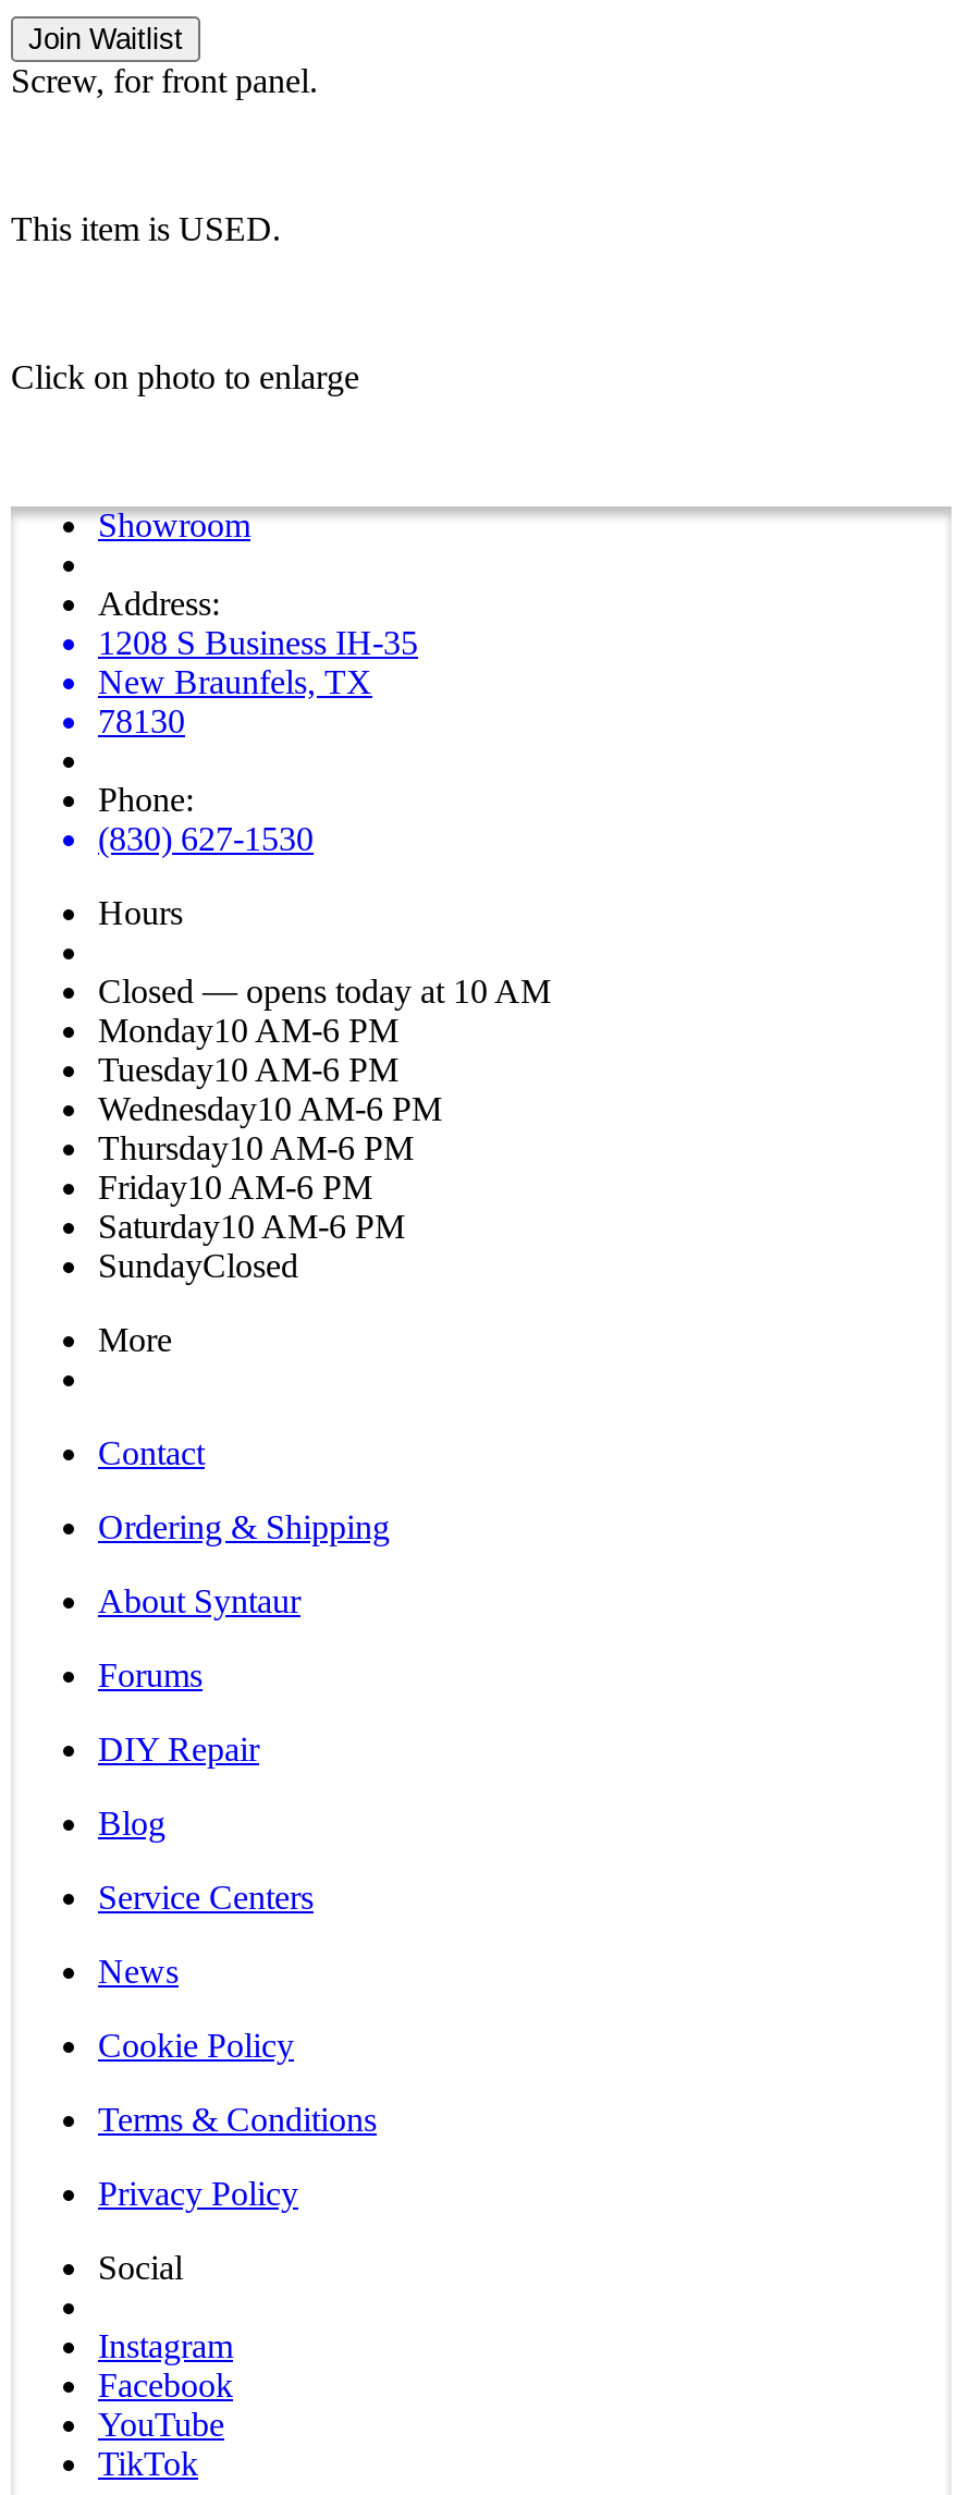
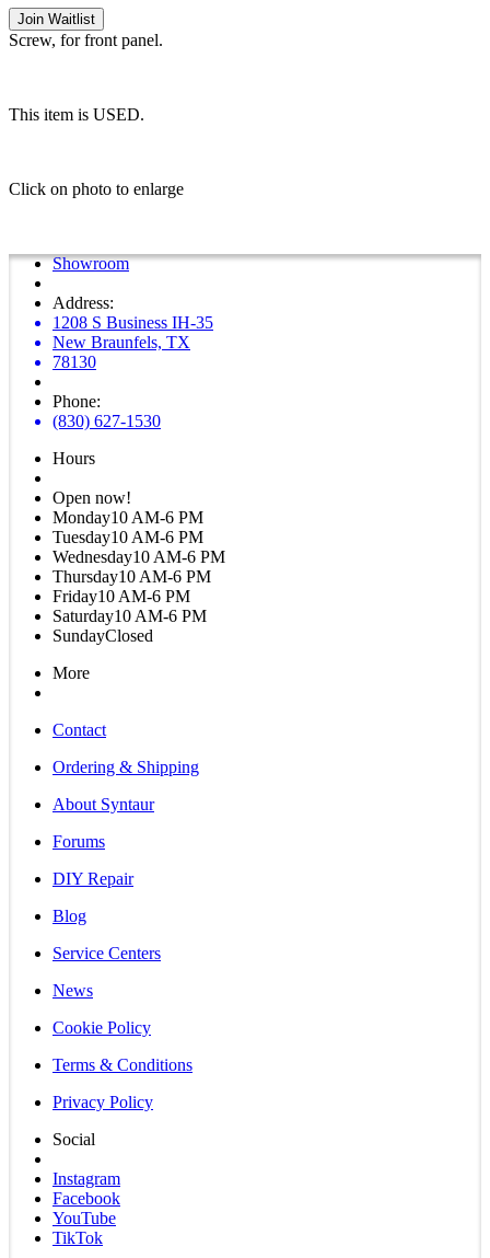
- Closed — opens today at 10 AM
+ Open now!
